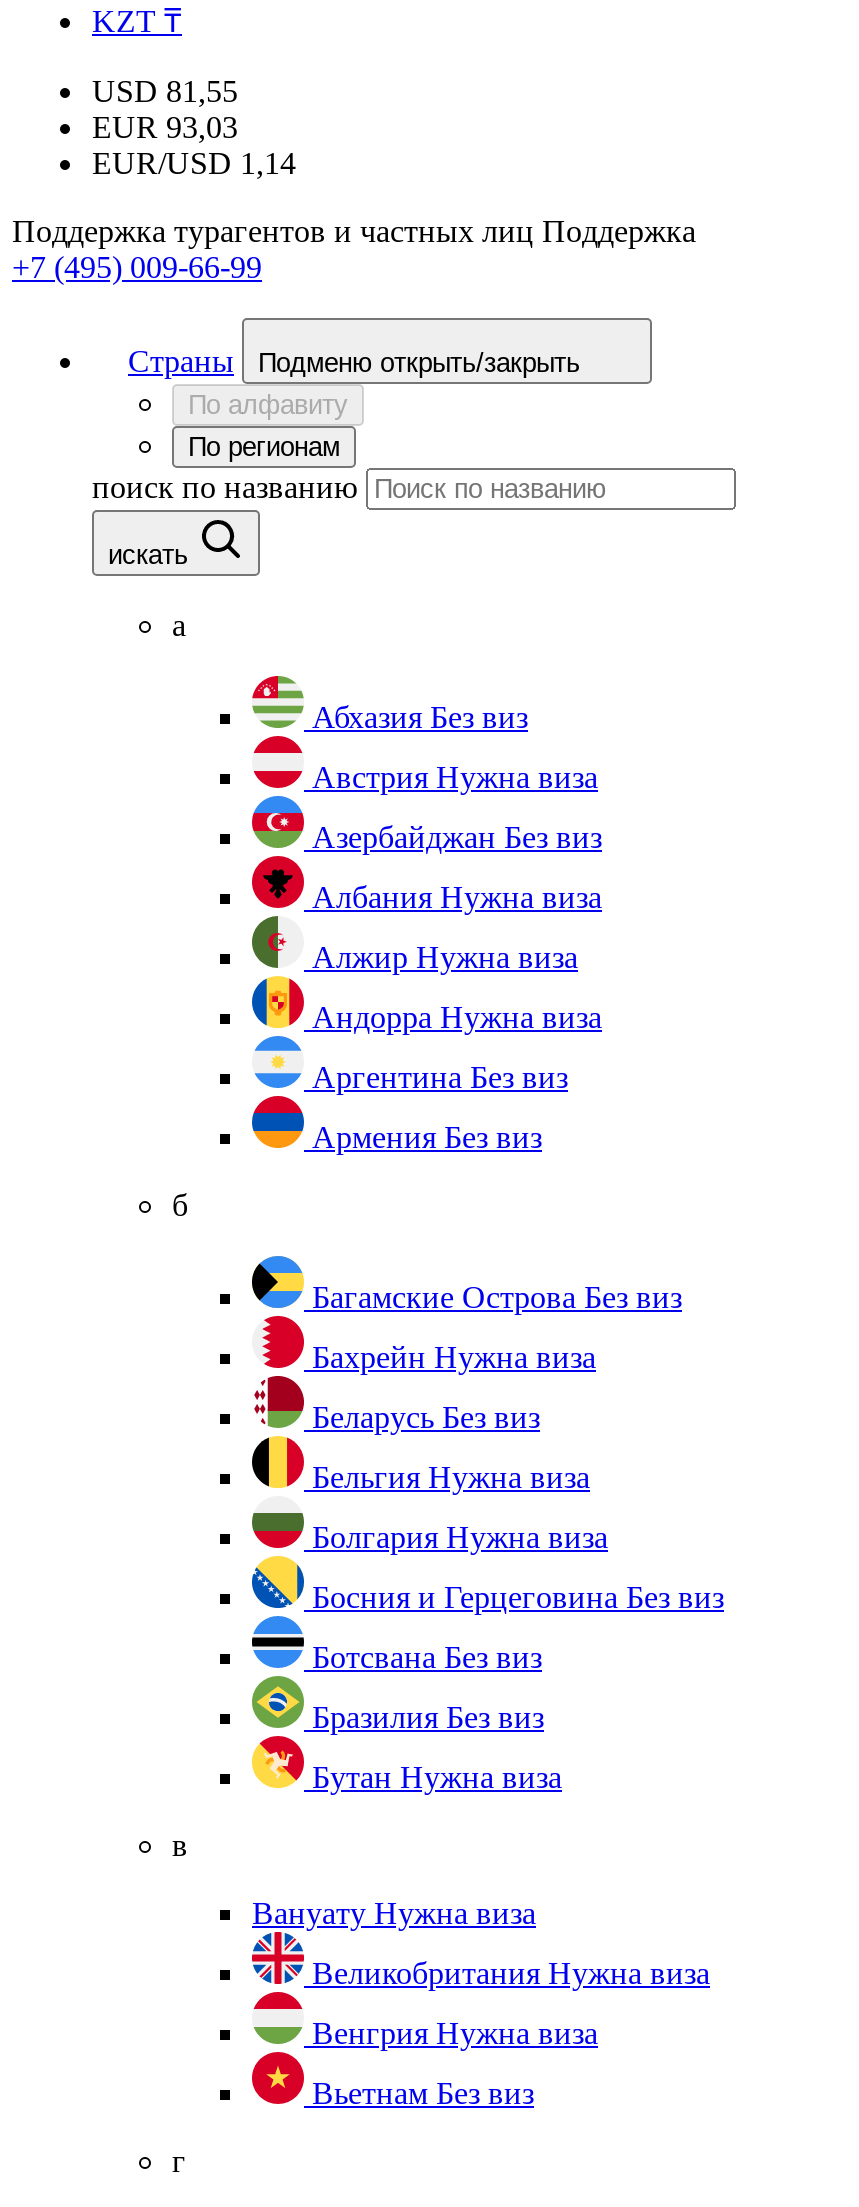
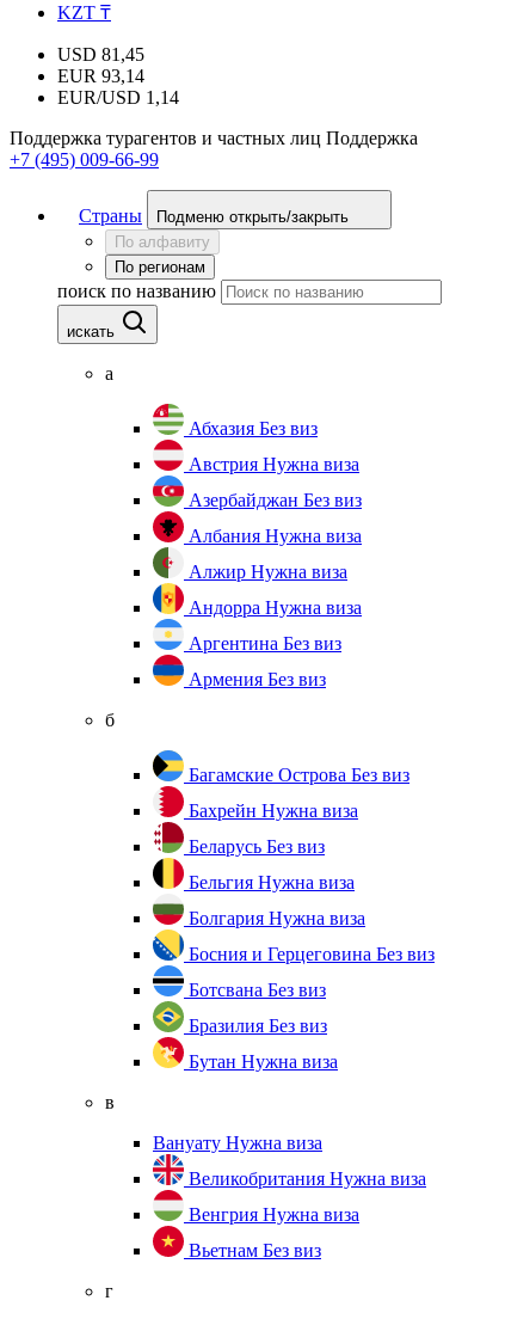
- USD 81,55
+ USD 81,45

- EUR 93,03
+ EUR 93,14
